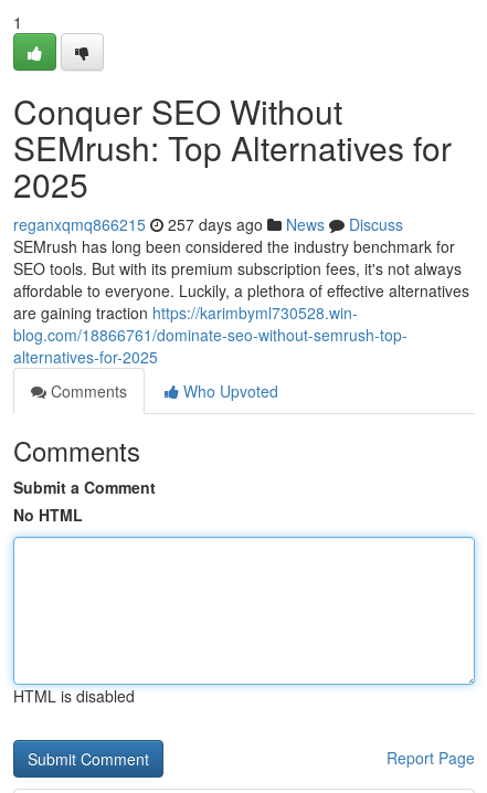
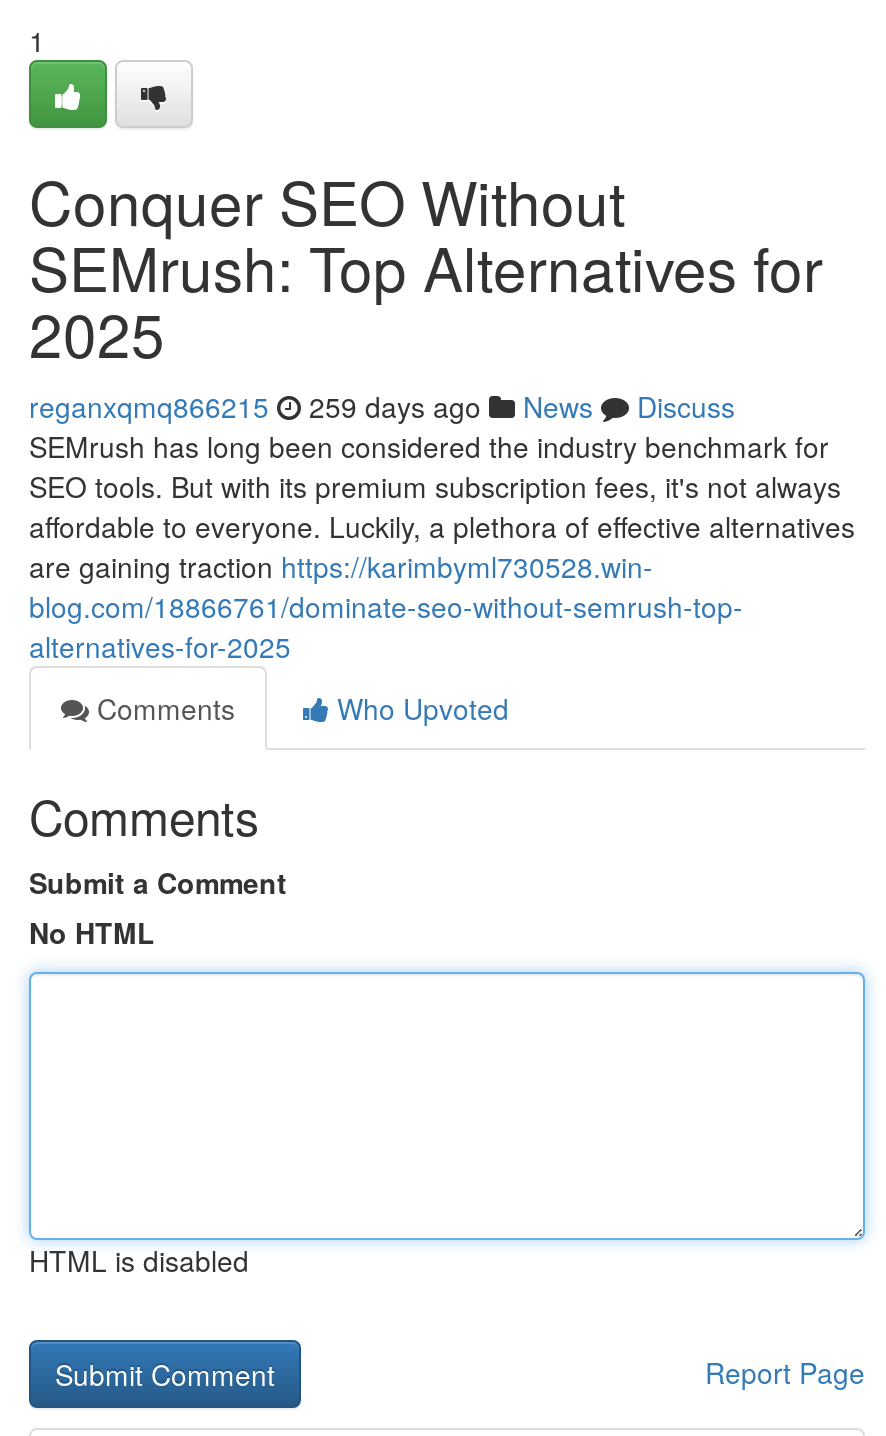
- reganxqmq866215 257 days ago News Discuss
+ reganxqmq866215 259 days ago News Discuss
